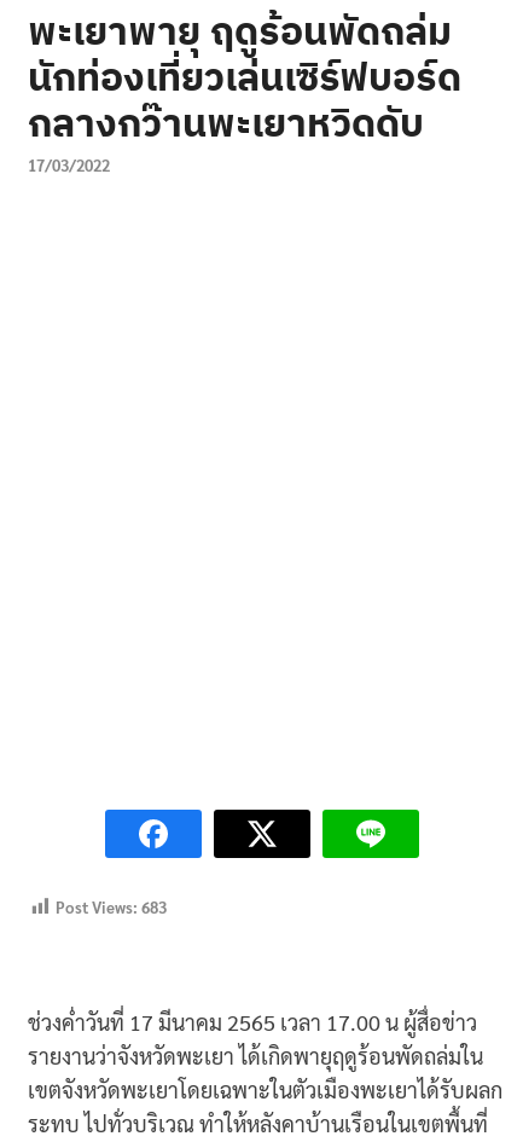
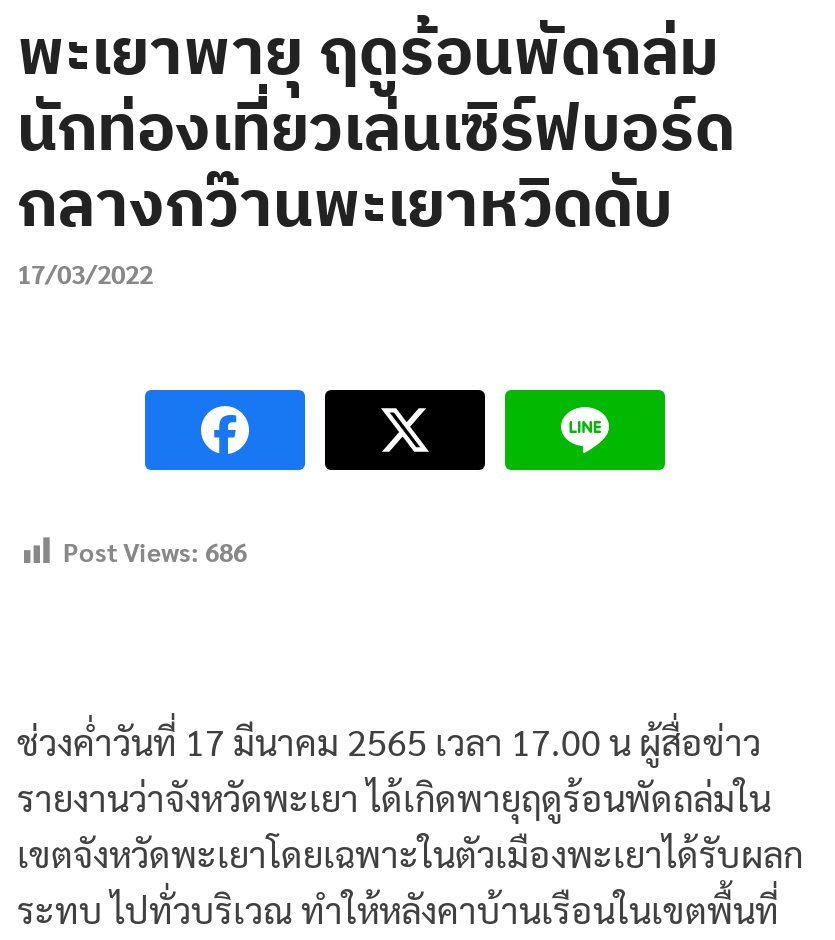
- Post Views: 683
+ Post Views: 686
